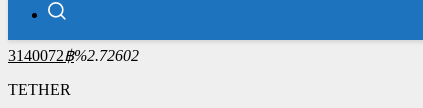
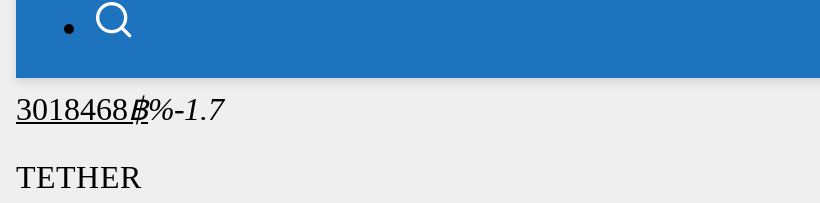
- 3140072฿%2.72602
+ 3018468฿%-1.7
